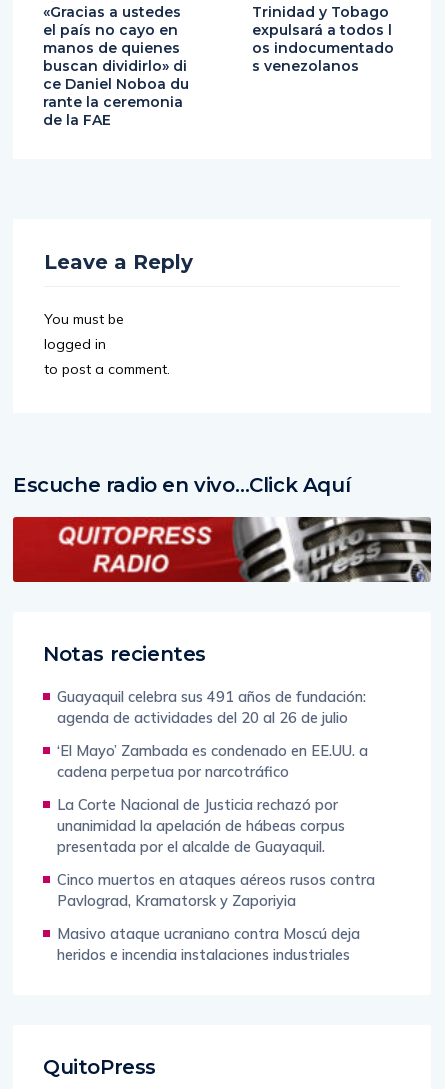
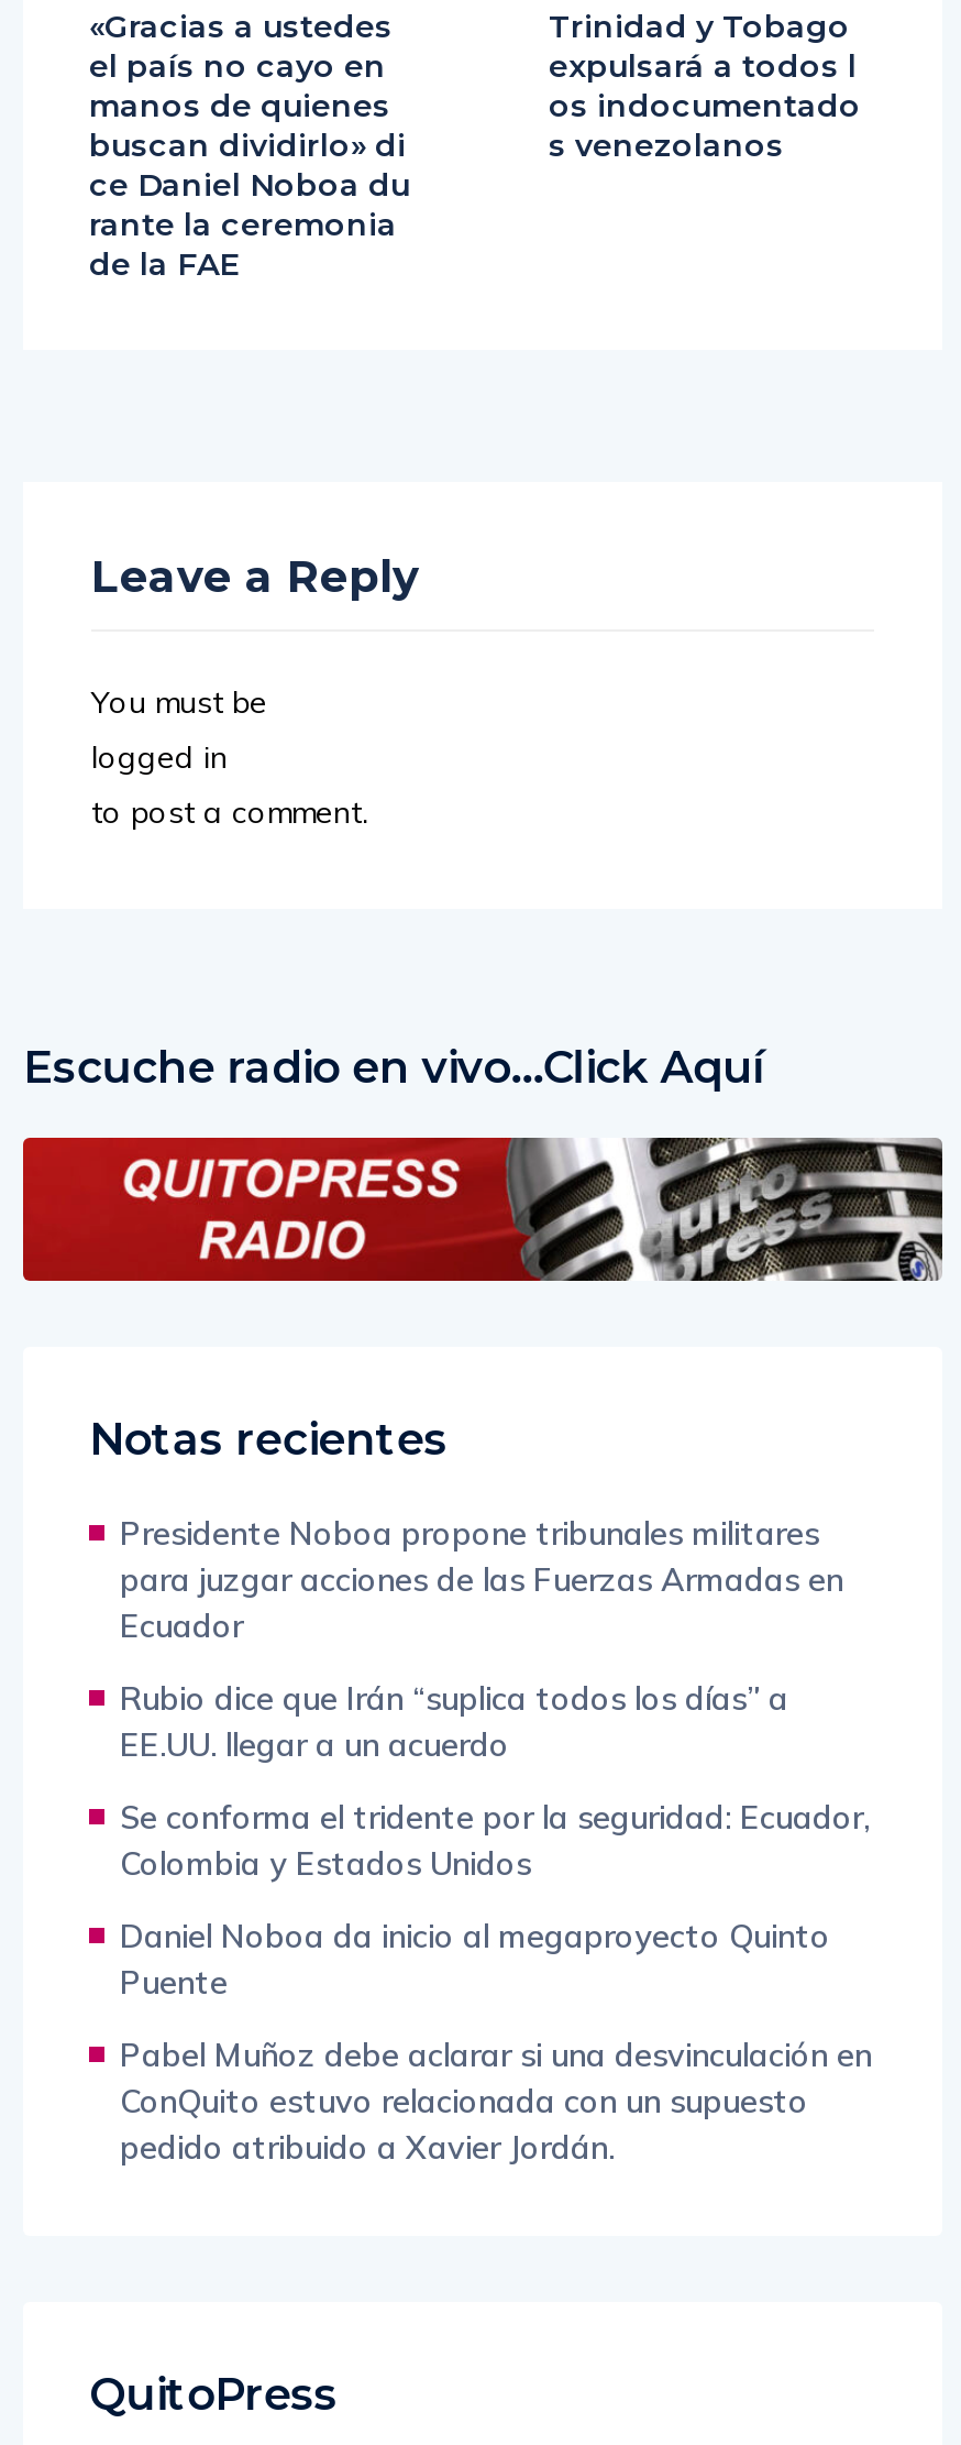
- Guayaquil celebra sus 491 años de fundación:
- agenda de actividades del 20 al 26 de julio
+ Presidente Noboa propone tribunales militares
+ para juzgar acciones de las Fuerzas Armadas en
+ Ecuador

- ‘El Mayo’ Zambada es condenado en EE.UU. a
- cadena perpetua por narcotráfico
+ Rubio dice que Irán “suplica todos los días” a
+ EE.UU. llegar a un acuerdo

- La Corte Nacional de Justicia rechazó por
- unanimidad la apelación de hábeas corpus
- presentada por el alcalde de Guayaquil.
+ Se conforma el tridente por la seguridad: Ecuador,
+ Colombia y Estados Unidos

- Cinco muertos en ataques aéreos rusos contra
- Pavlograd, Kramatorsk y Zaporiyia
+ Daniel Noboa da inicio al megaproyecto Quinto
+ Puente

- Masivo ataque ucraniano contra Moscú deja
- heridos e incendia instalaciones industriales
+ Pabel Muñoz debe aclarar si una desvinculación en
+ ConQuito estuvo relacionada con un supuesto
+ pedido atribuido a Xavier Jordán.
